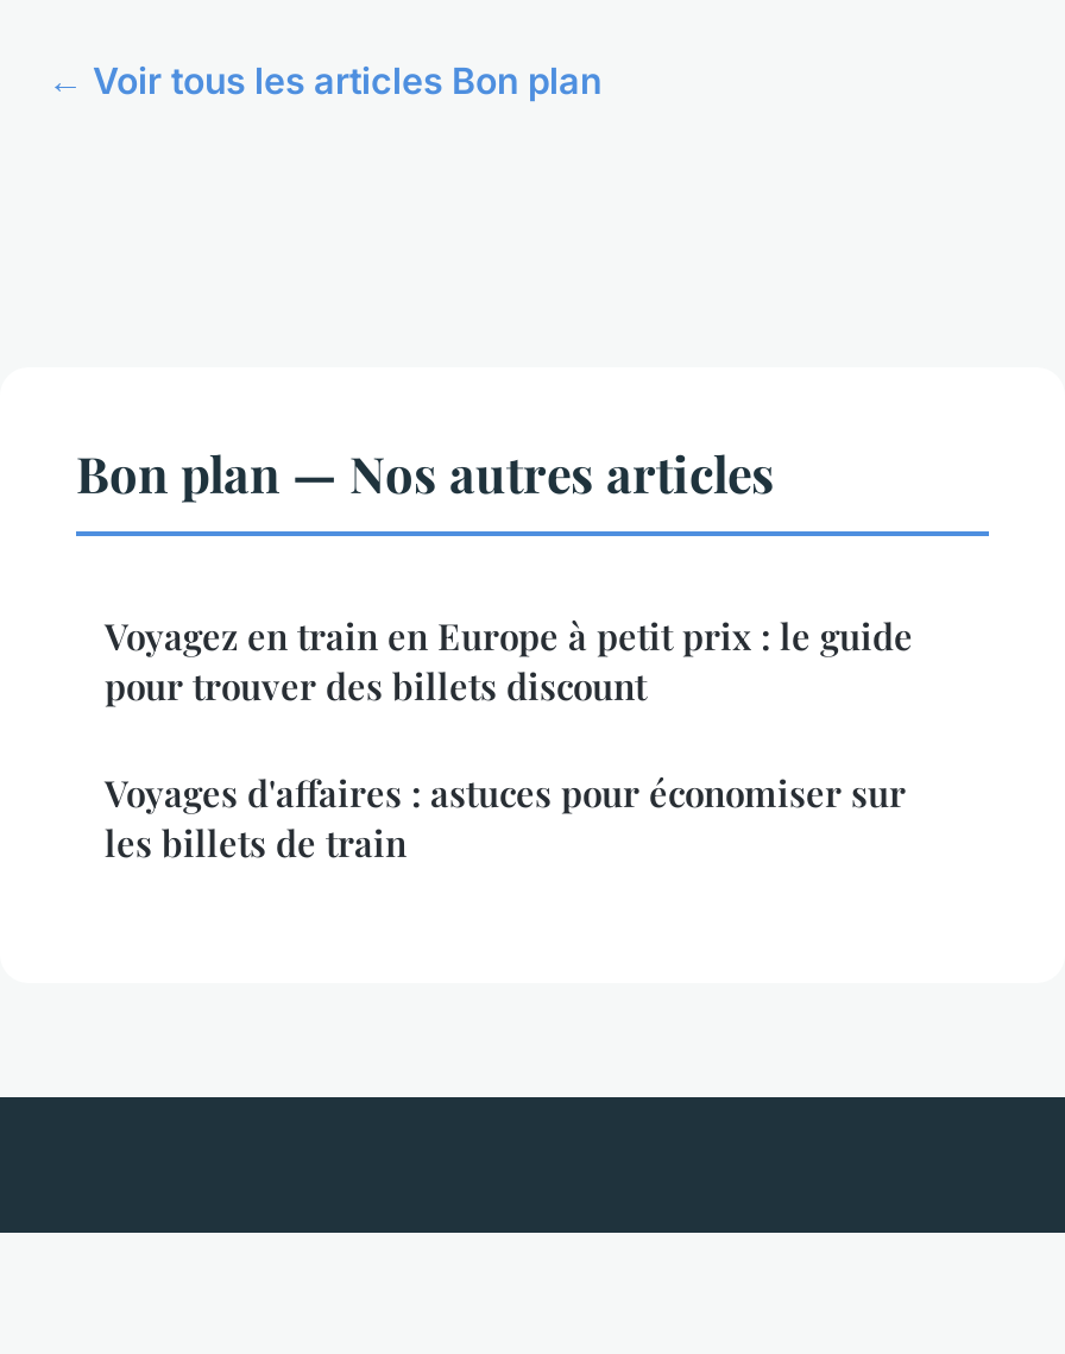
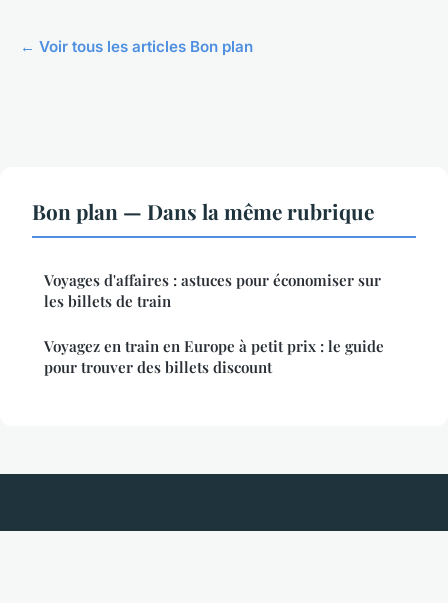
- Bon plan — Nos autres articles
+ Bon plan — Dans la même rubrique

moved down: Voyagez en train en Europe à petit prix : le guide | pour trouver des billets discount

moved up: Voyages d'affaires : astuces pour économiser sur | les billets de train
